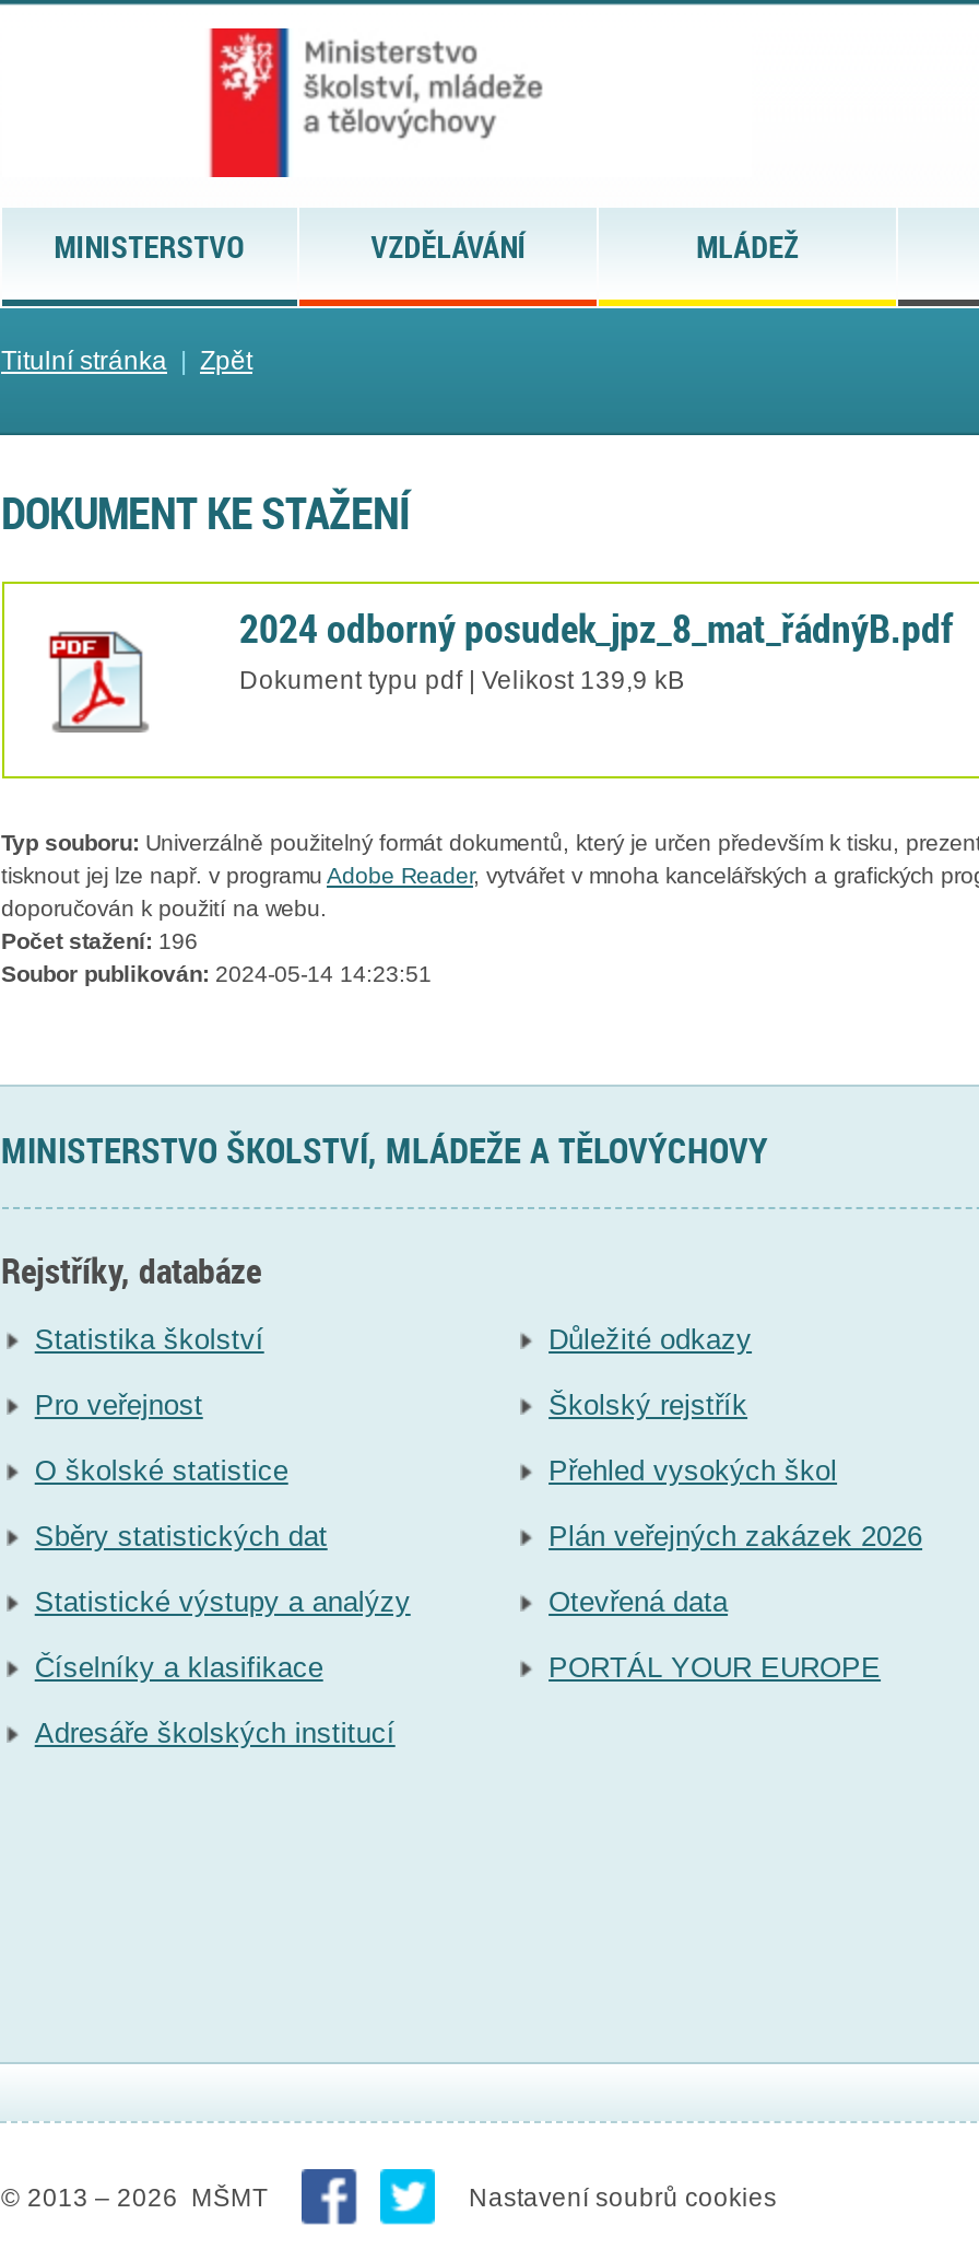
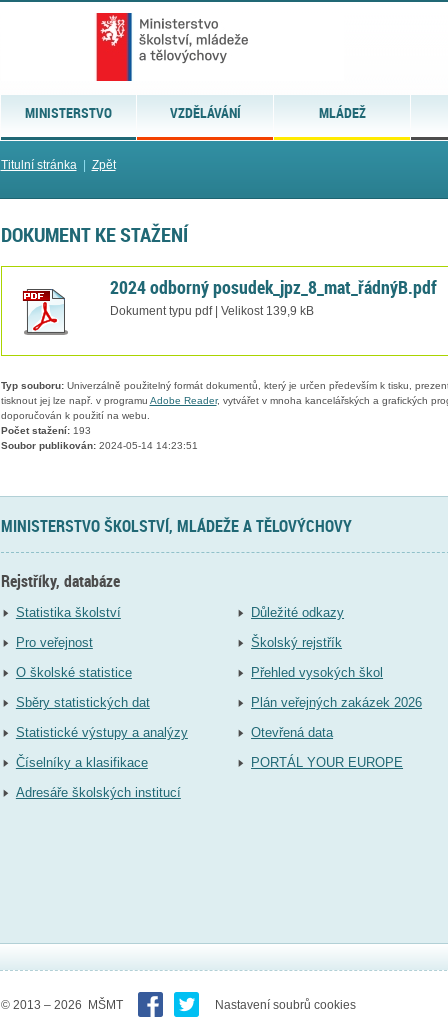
- Počet stažení: 196
+ Počet stažení: 193
